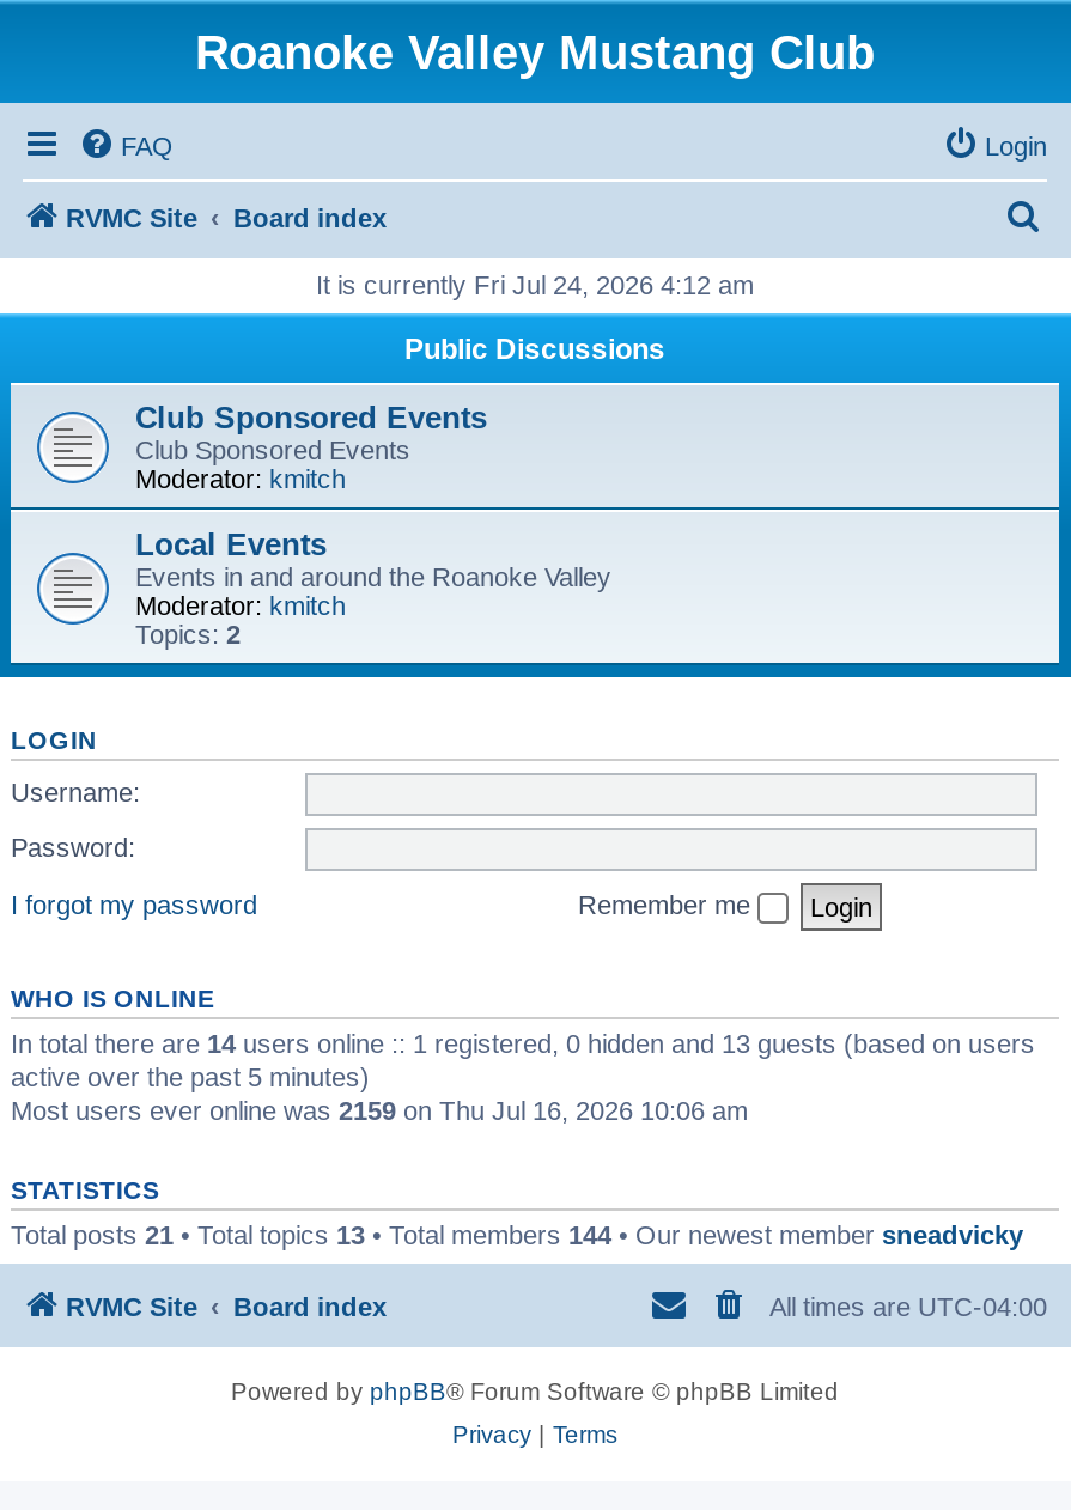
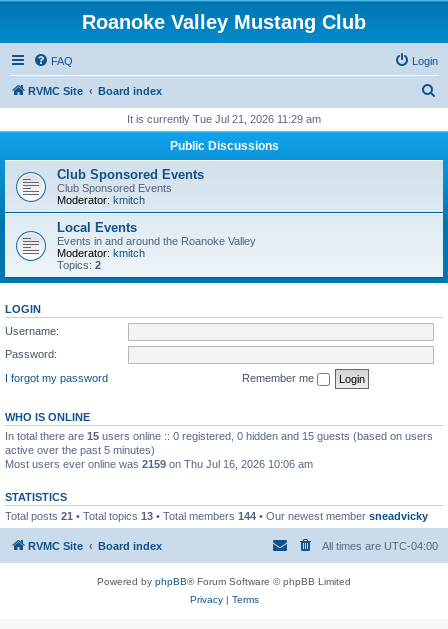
- It is currently Fri Jul 24, 2026 4:12 am
+ It is currently Tue Jul 21, 2026 11:29 am

- In total there are 14 users online :: 1 registered, 0 hidden and 13 guests (based on users
+ In total there are 15 users online :: 0 registered, 0 hidden and 15 guests (based on users
